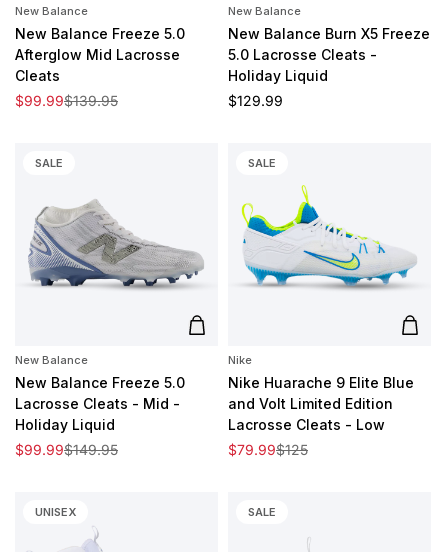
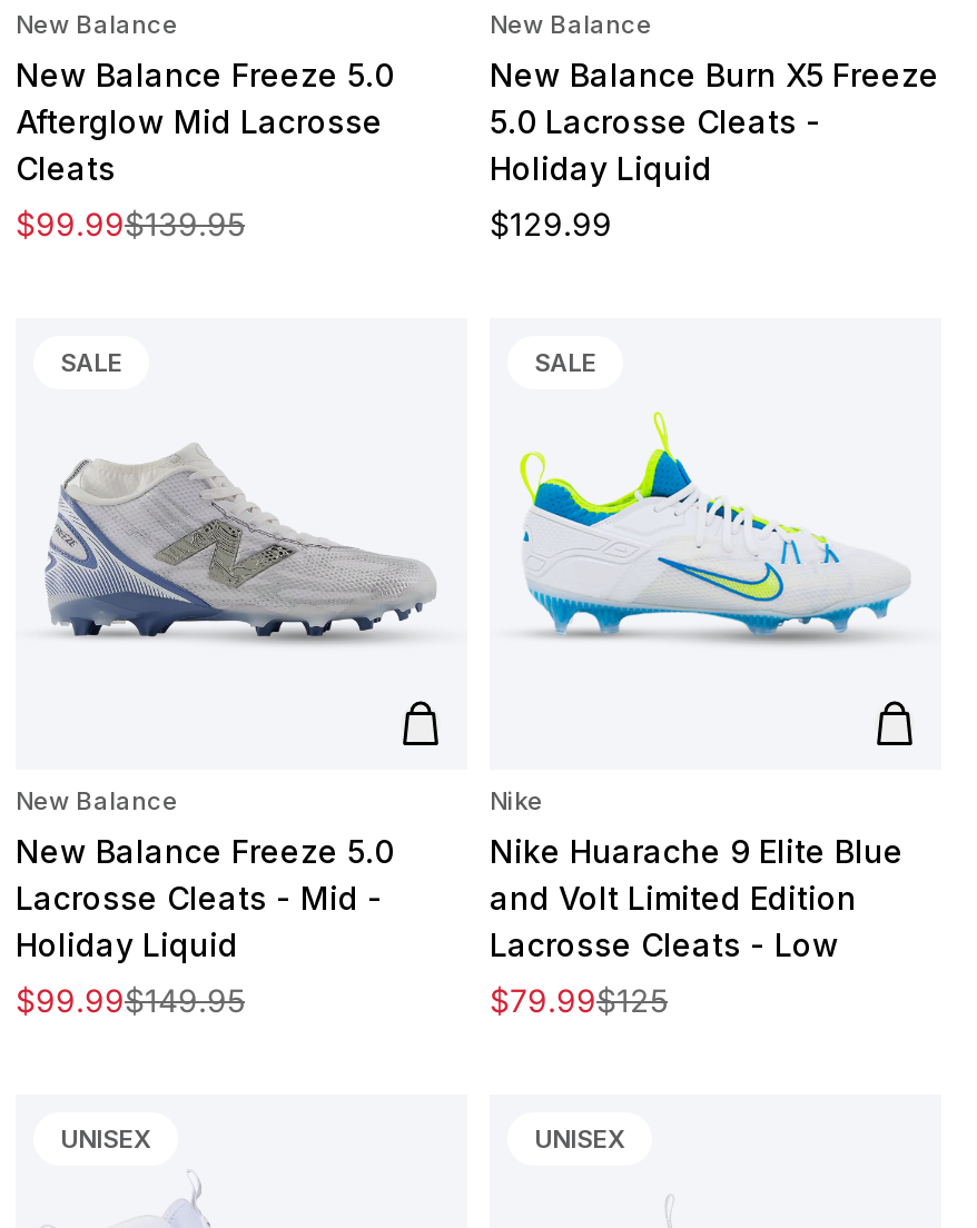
- SALE
+ UNISEX
